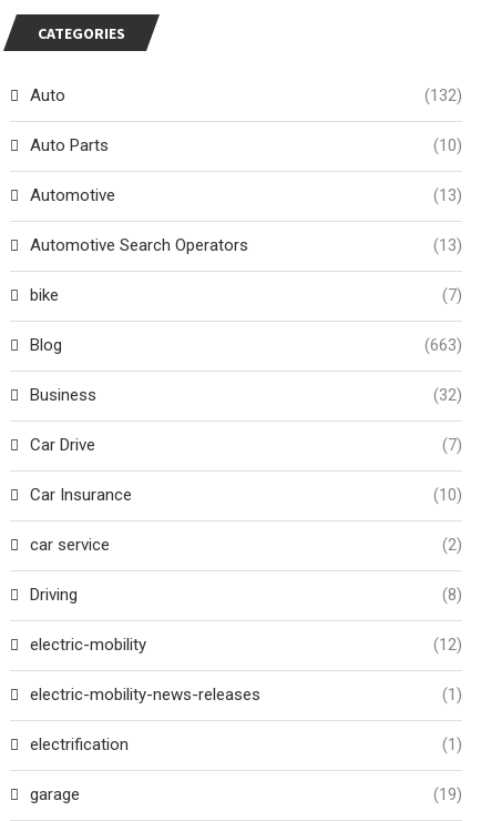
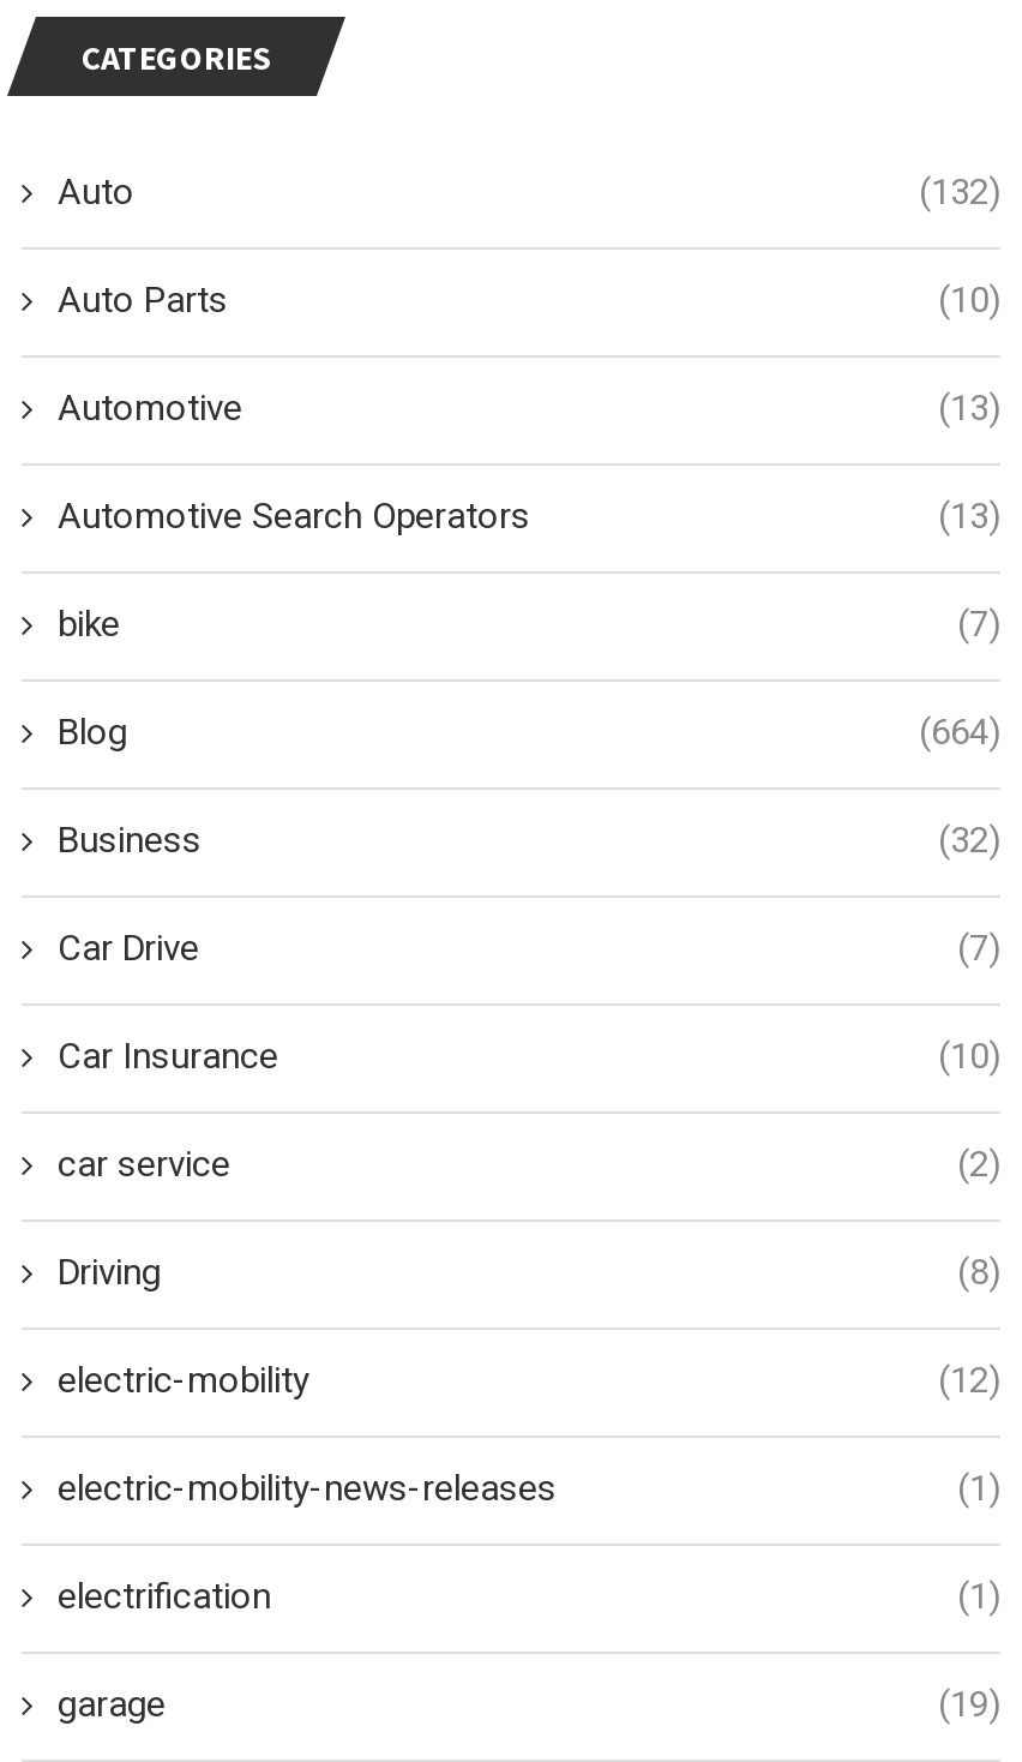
- (663)
+ (664)
